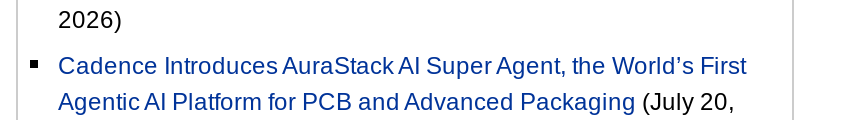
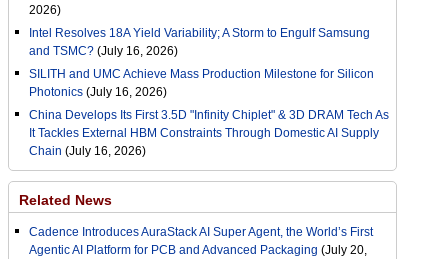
+ Intel Resolves 18A Yield Variability; A Storm to Engulf Samsung
+ and TSMC? (July 16, 2026)
+ SILITH and UMC Achieve Mass Production Milestone for Silicon
+ Photonics (July 16, 2026)
+ China Develops Its First 3.5D "Infinity Chiplet" & 3D DRAM Tech As
+ It Tackles External HBM Constraints Through Domestic AI Supply
+ Chain (July 16, 2026)
+ Related News
